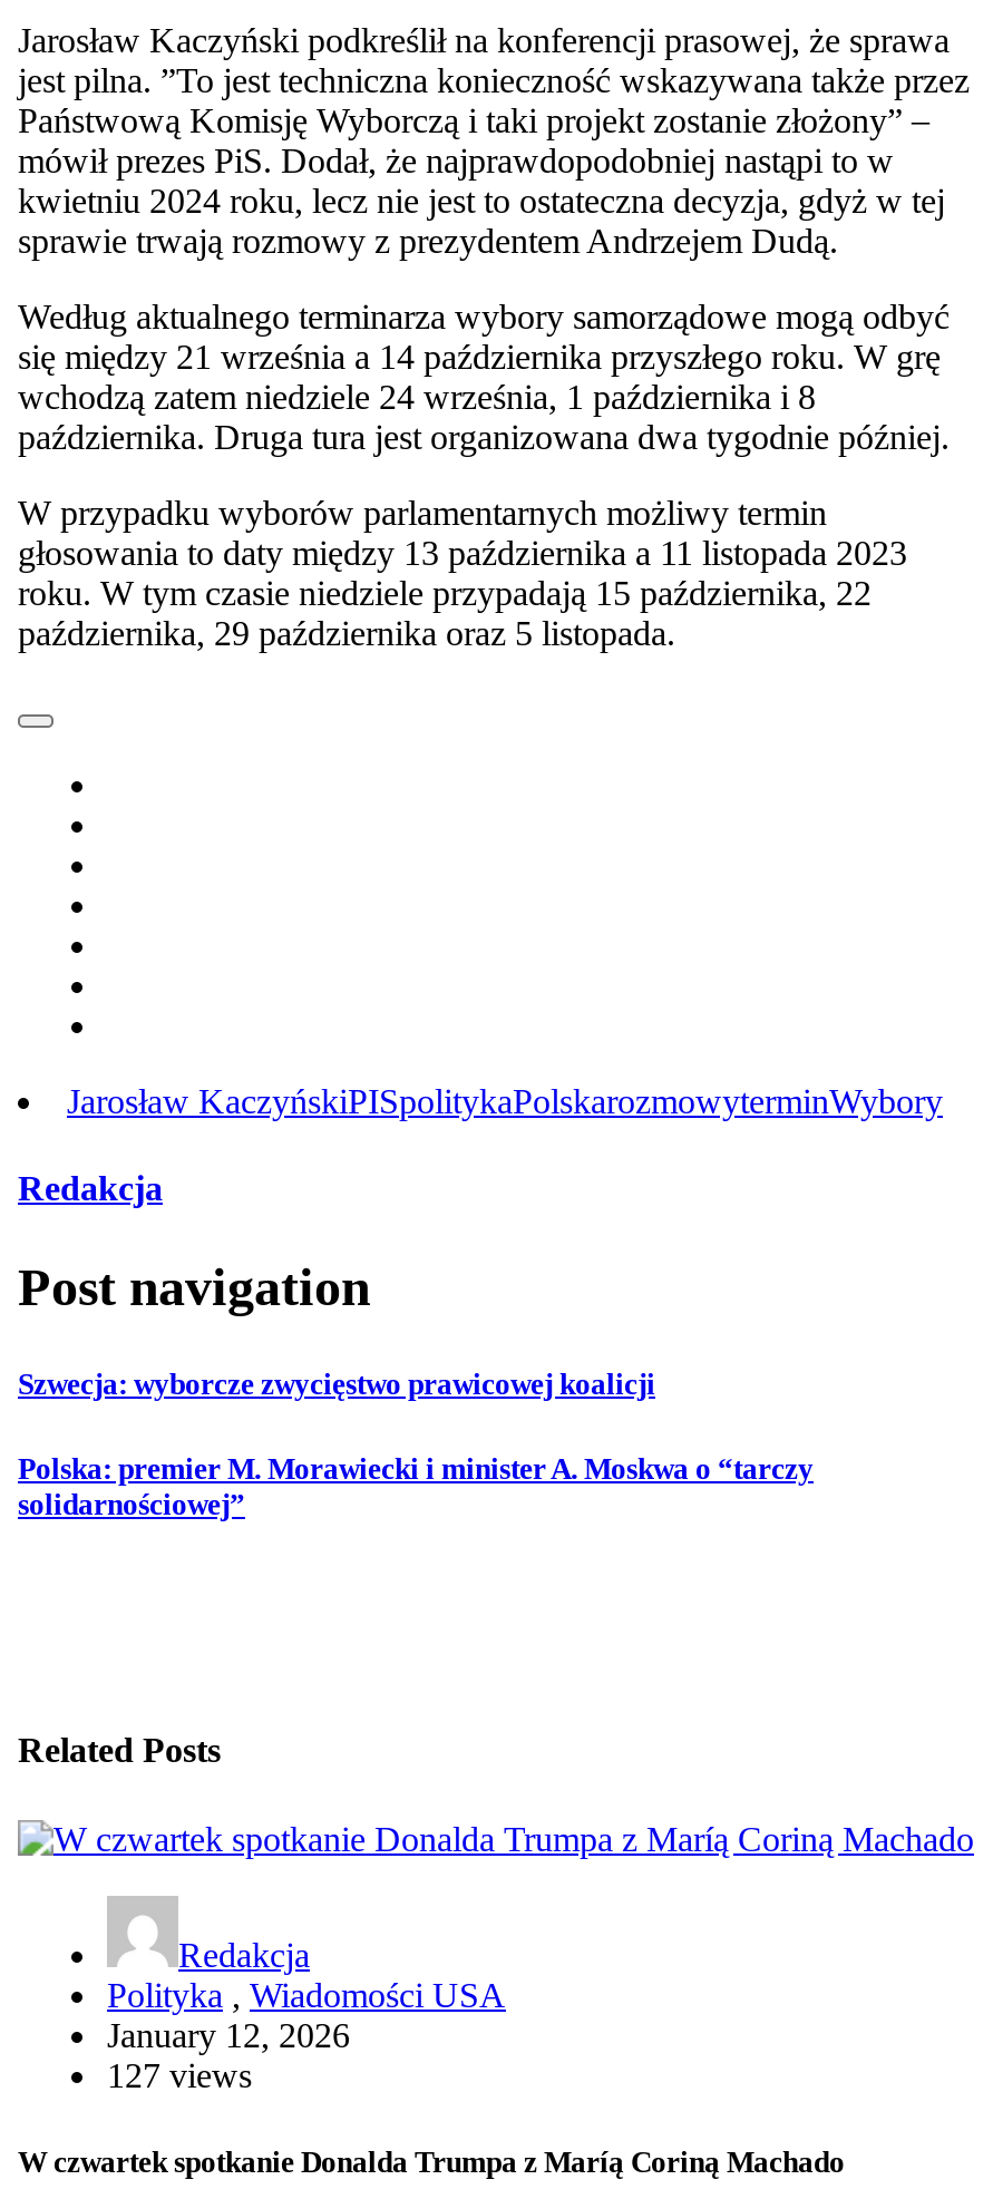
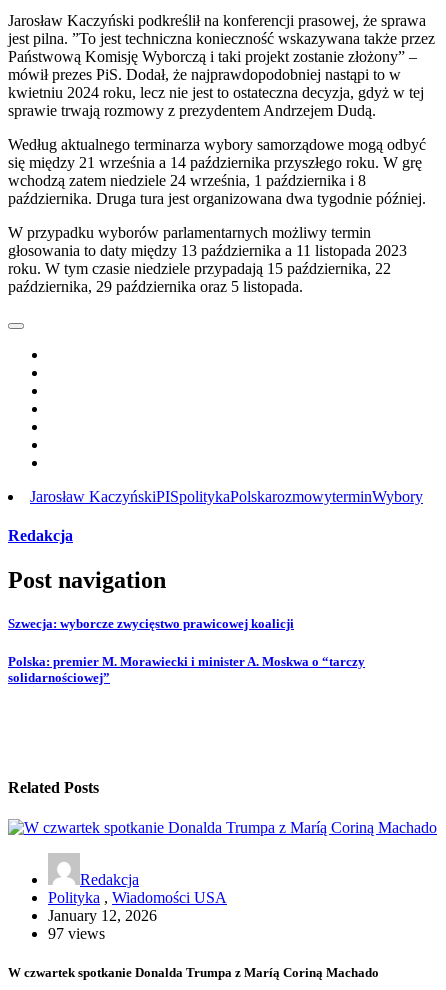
- 127 views
+ 97 views
